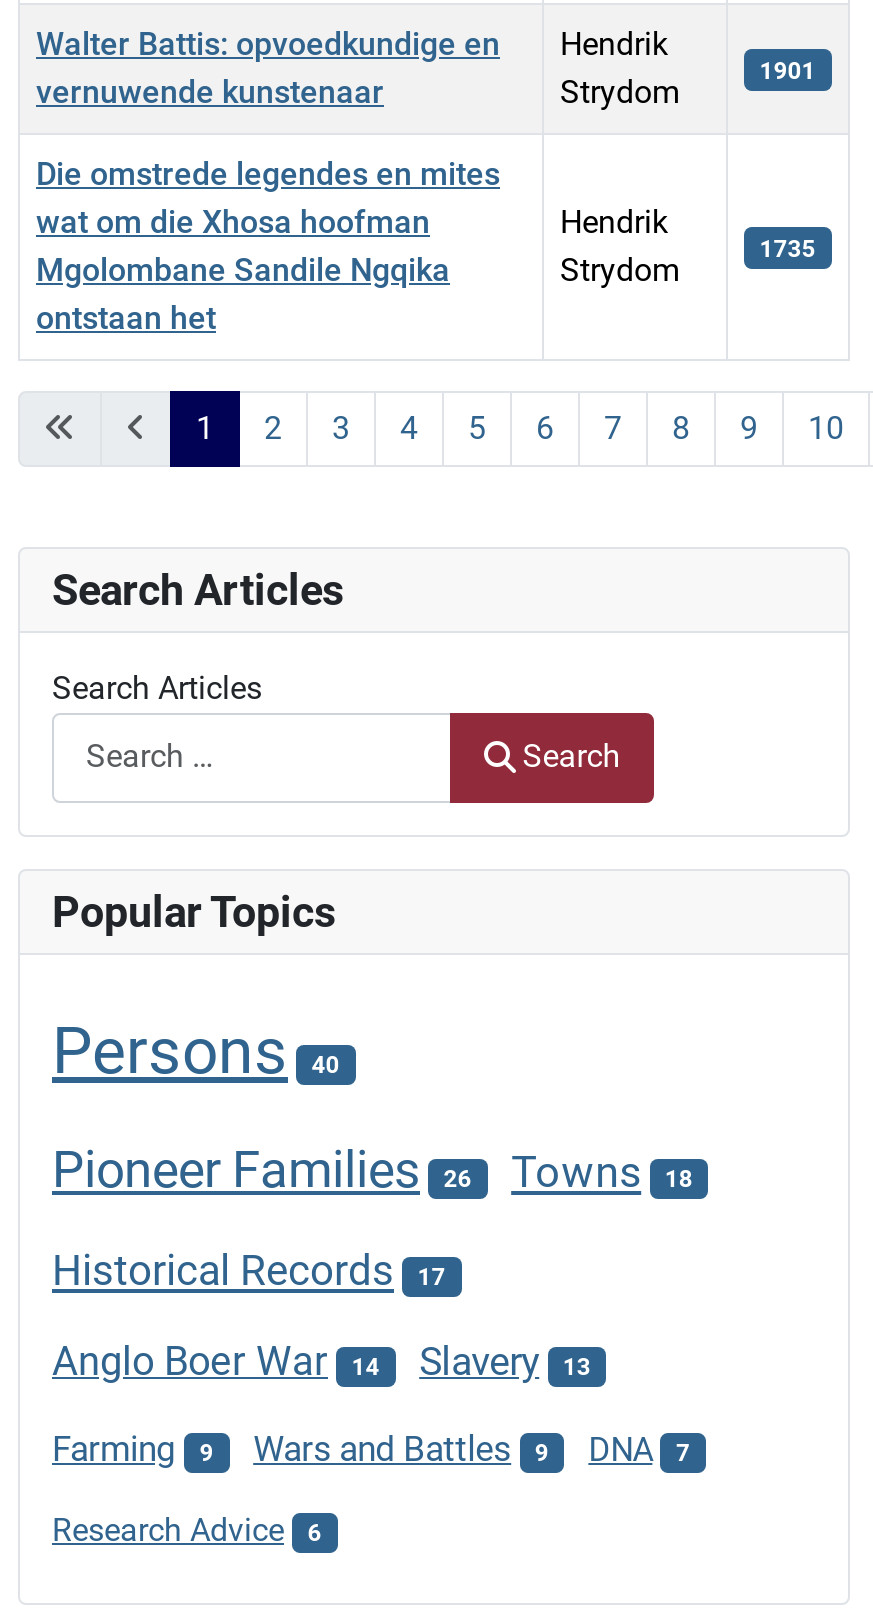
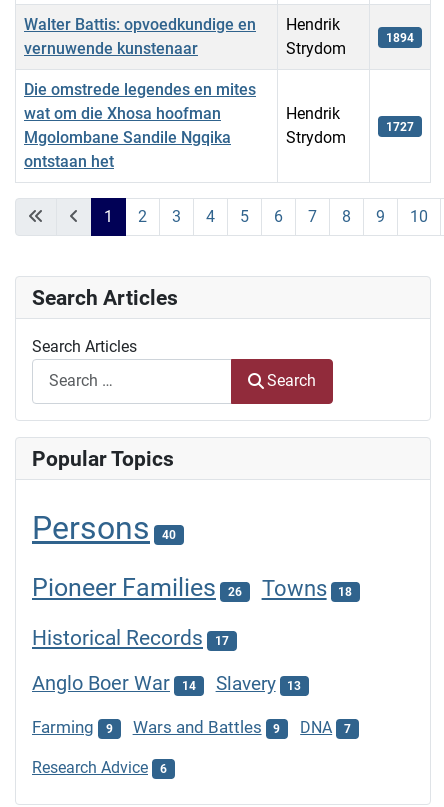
- 1901
+ 1894

- 1735
+ 1727
